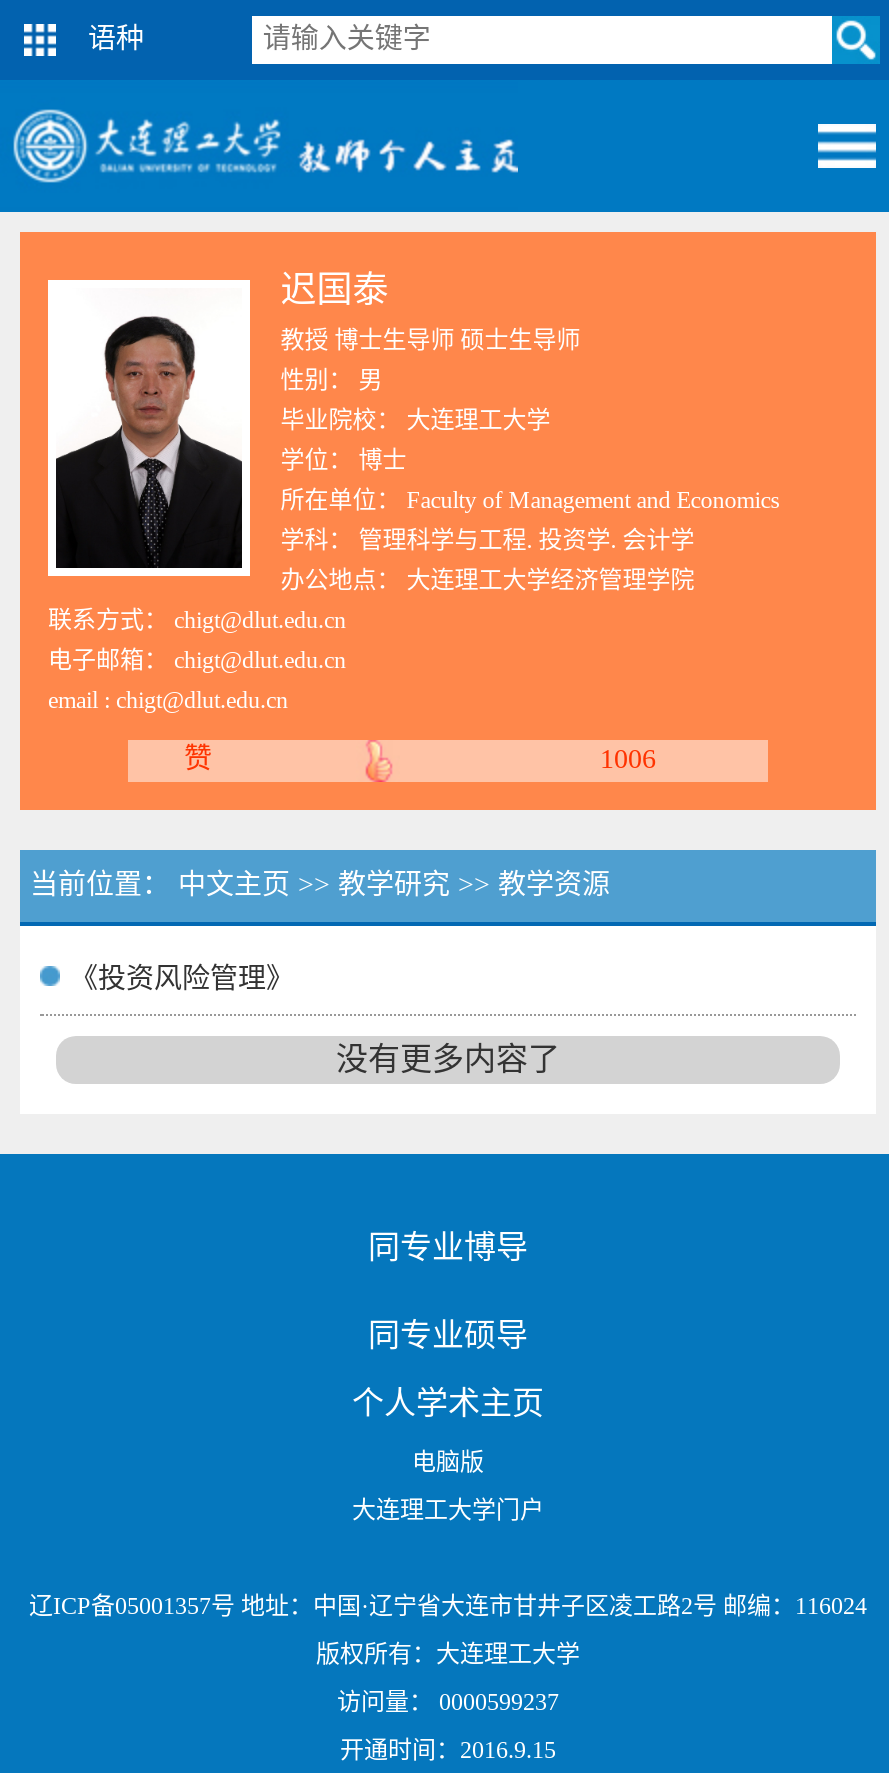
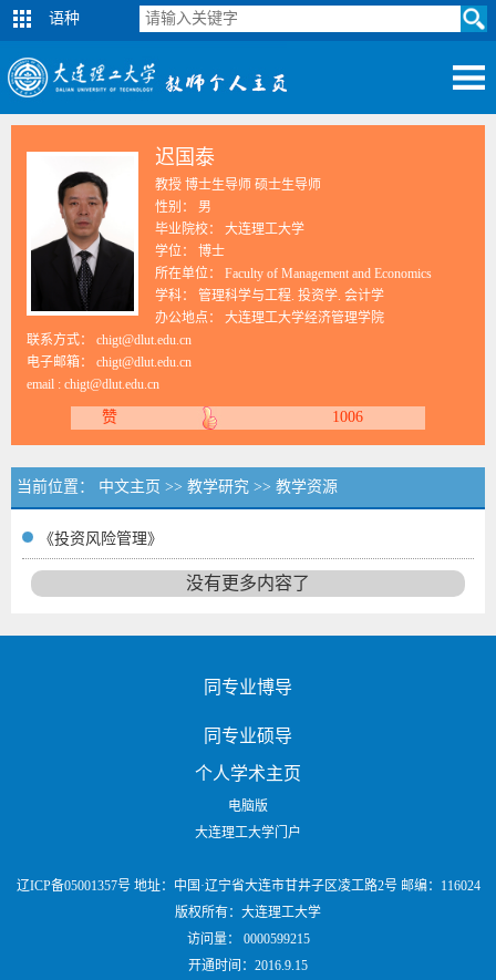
- 访问量：0000599237
+ 访问量：0000599215
